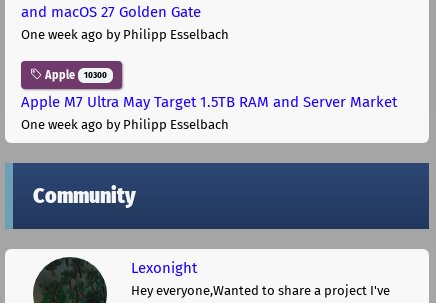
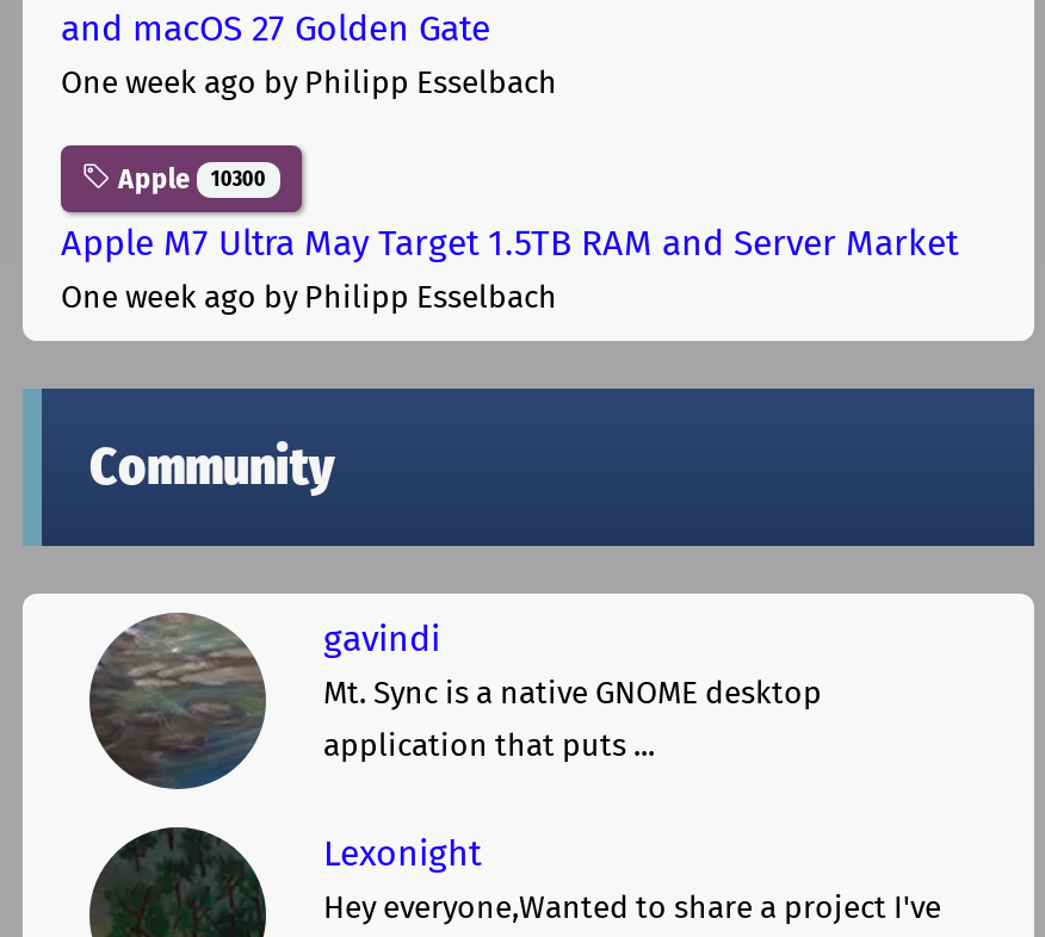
+ [image]
+ gavindi
+ Mt. Sync is a native GNOME desktop
+ application that puts ...
